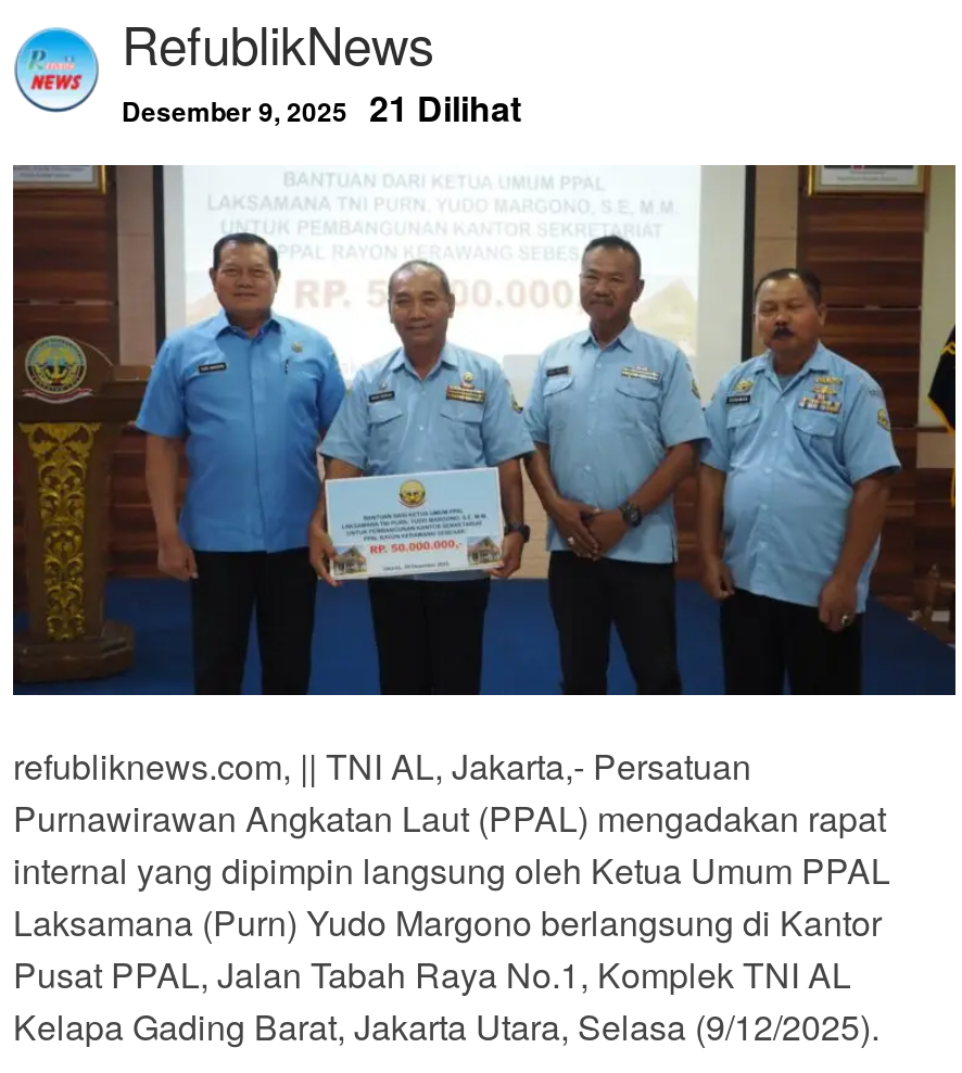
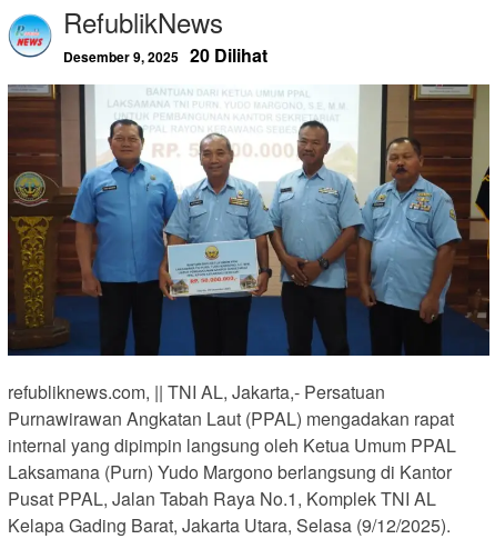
- Desember 9, 2025 21 Dilihat
+ Desember 9, 2025 20 Dilihat
